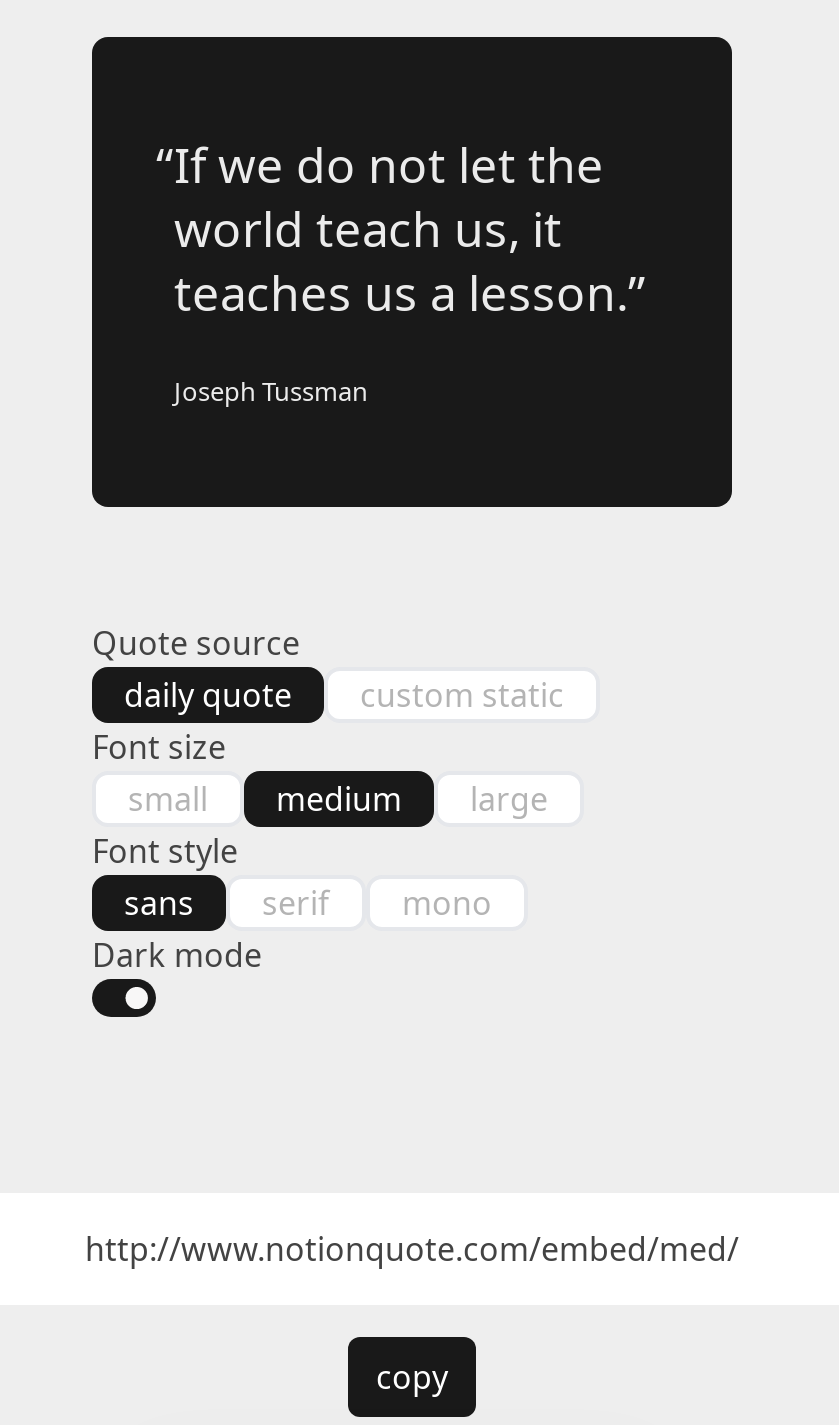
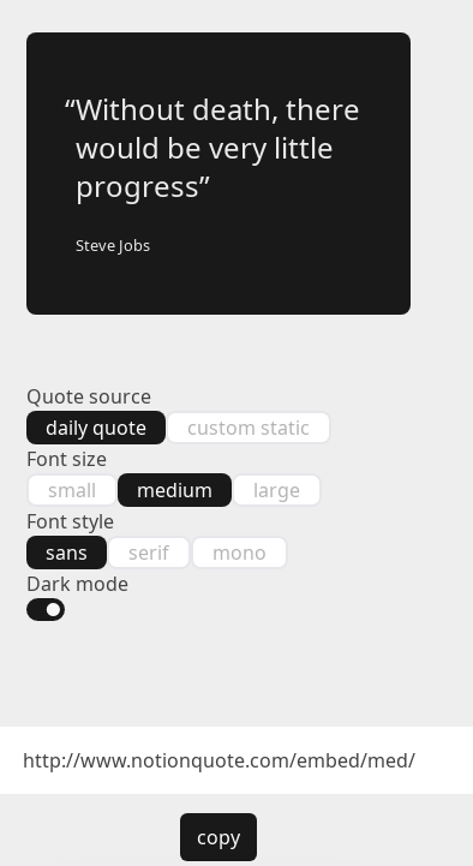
- “If we do not let the
- world teach us, it
- teaches us a lesson.”
+ “Without death, there
+ would be very little
+ progress”

- Joseph Tussman
+ Steve Jobs
